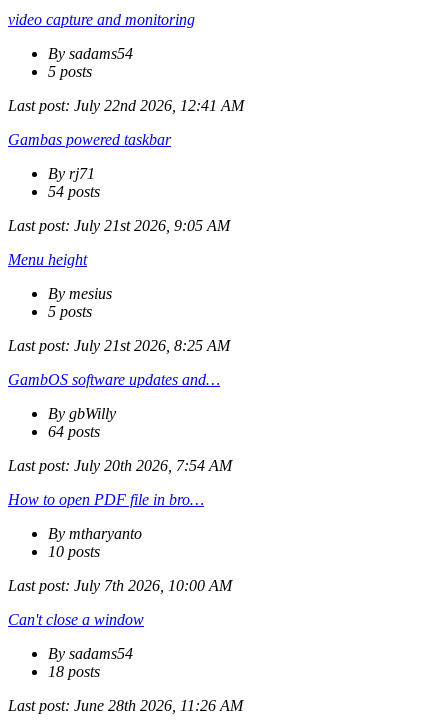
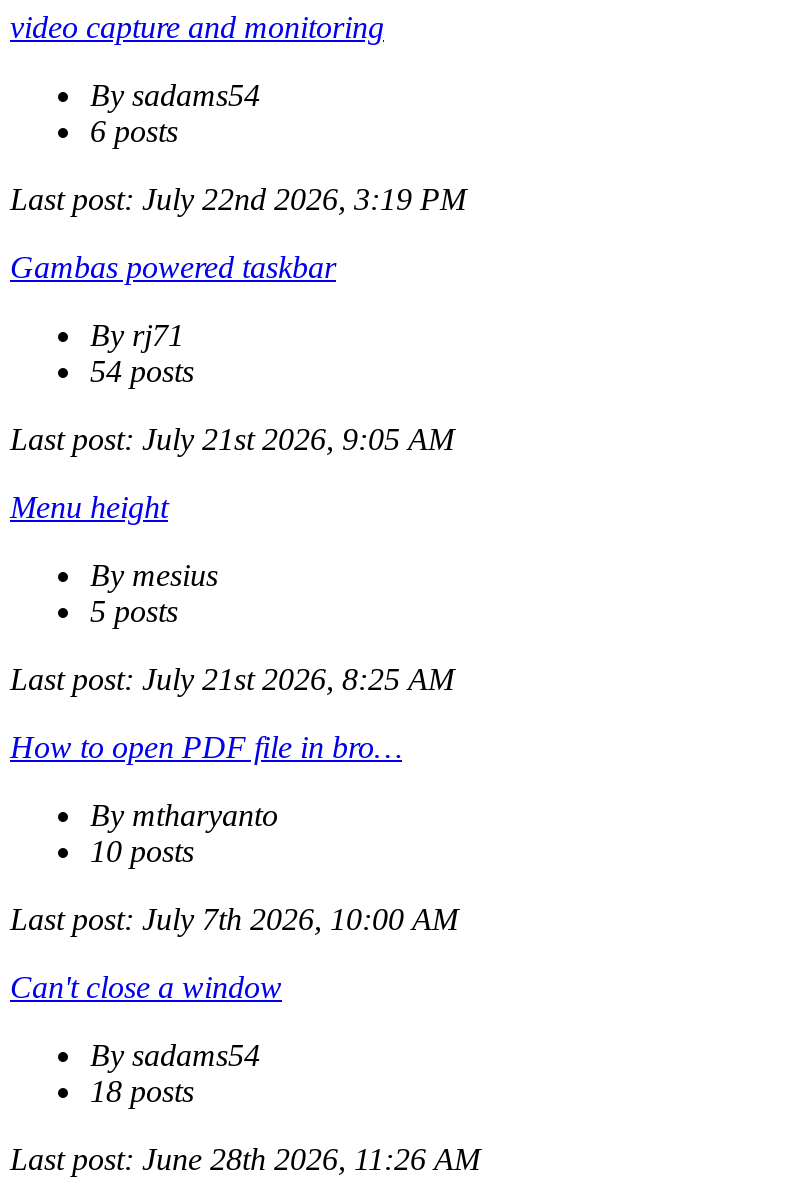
- 5 posts
+ 6 posts

- Last post: July 22nd 2026, 12:41 AM
+ Last post: July 22nd 2026, 3:19 PM

- GambOS software updates and…
- By gbWilly
- 64 posts
- Last post: July 20th 2026, 7:54 AM
